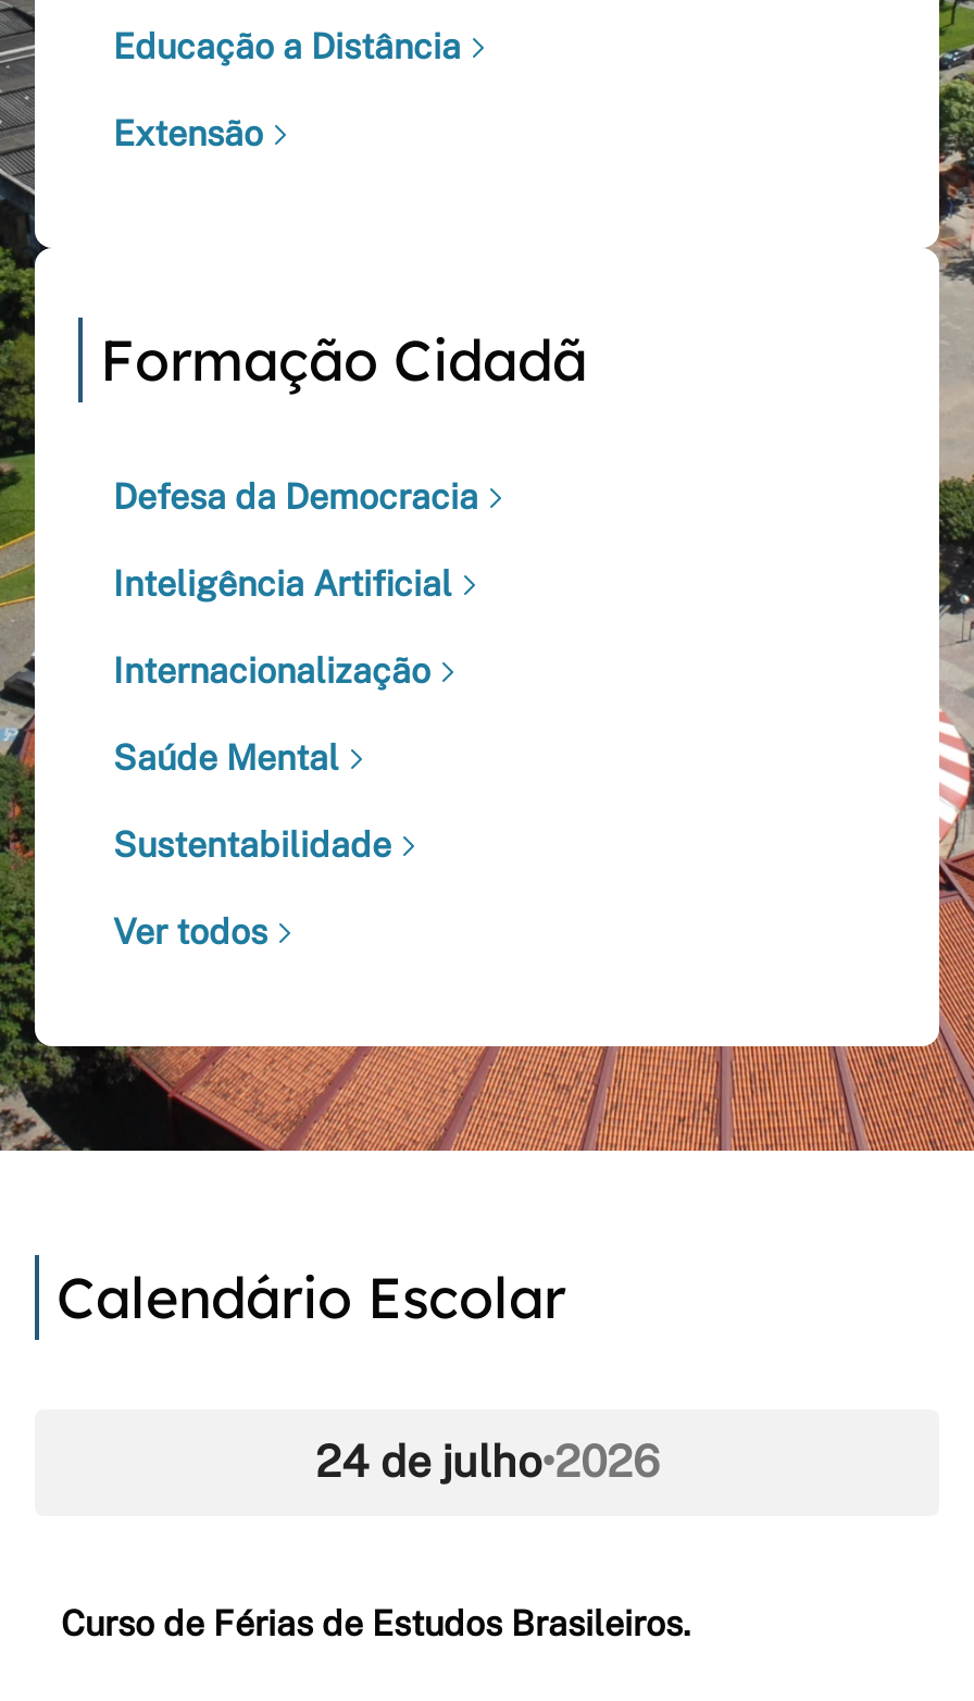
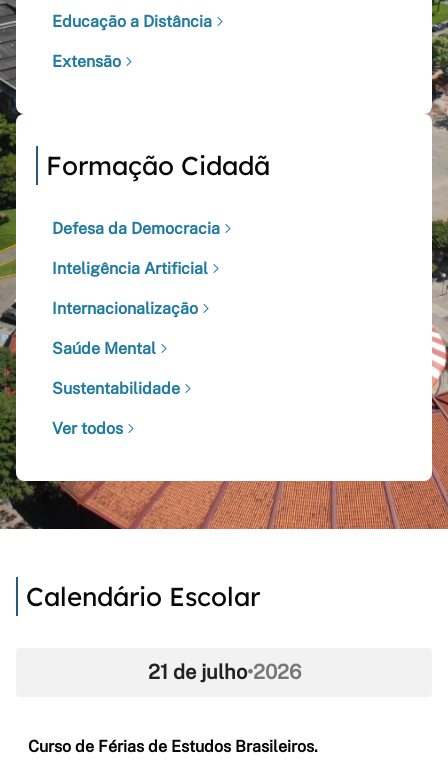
- 24 de julho•2026
+ 21 de julho•2026
